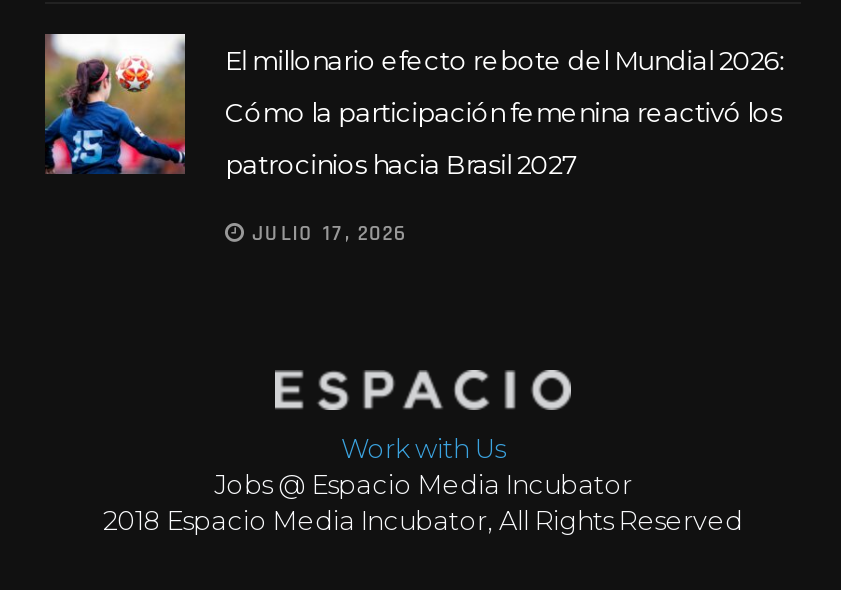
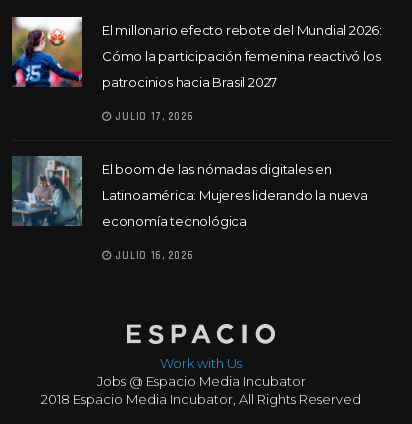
+ [image]
+ El boom de las nómadas digitales en
+ Latinoamérica: Mujeres liderando la nueva
+ economía tecnológica
+ JULIO 16, 2026
